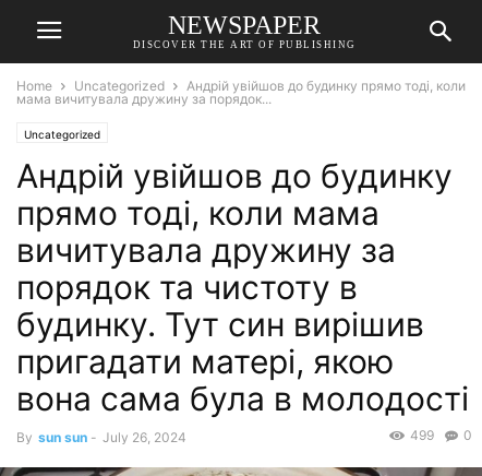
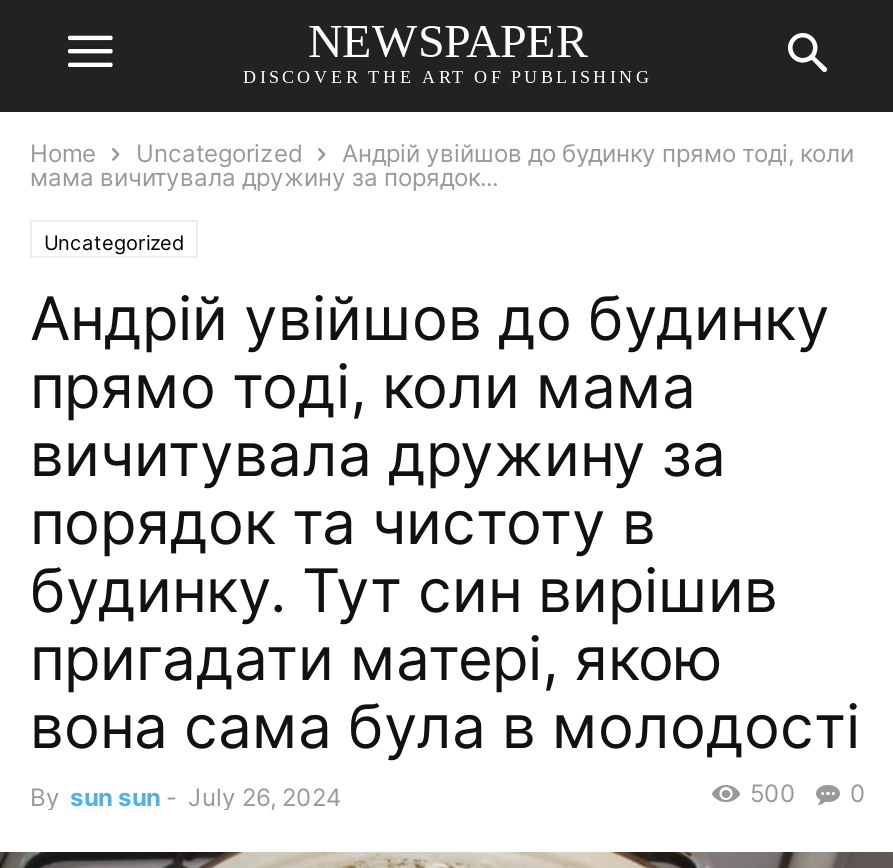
- 499 0
+ 500 0
